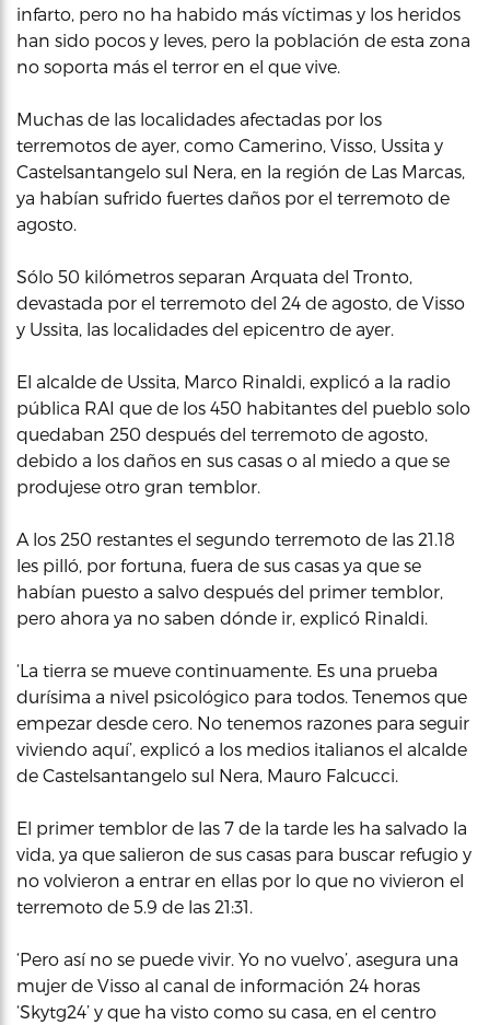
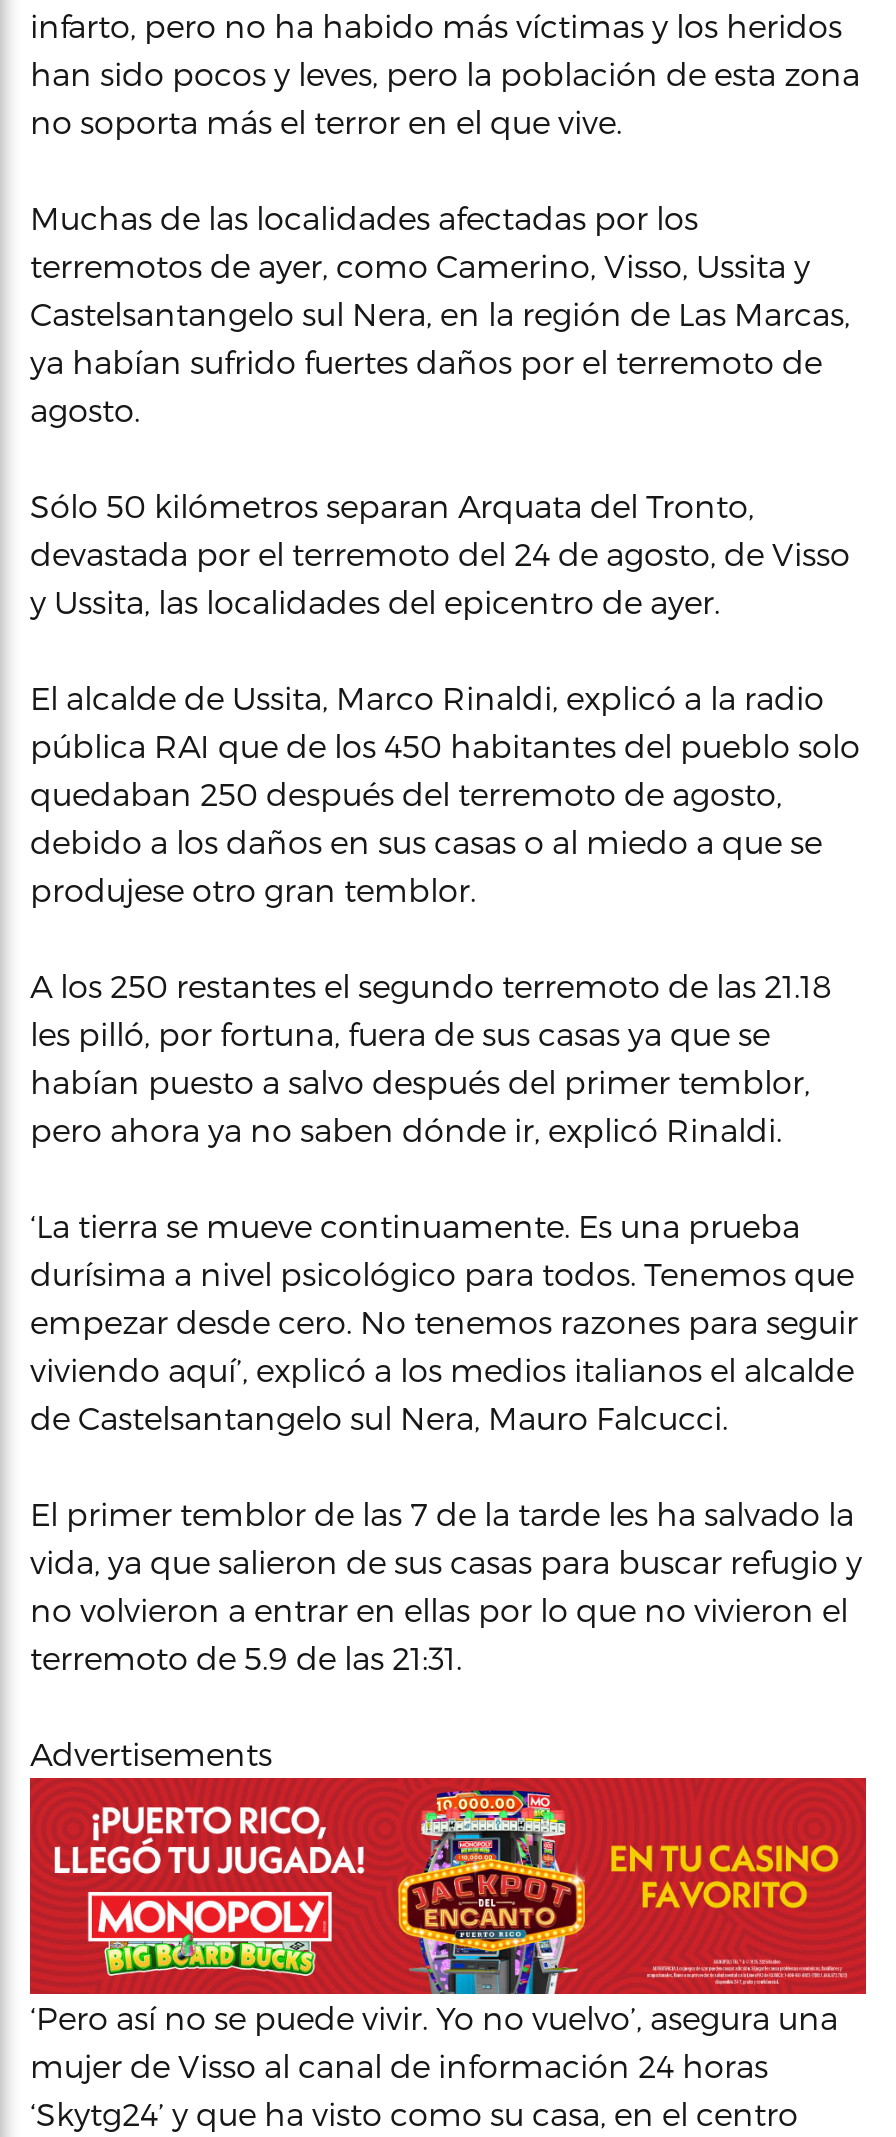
+ [image]

+ Advertisements
